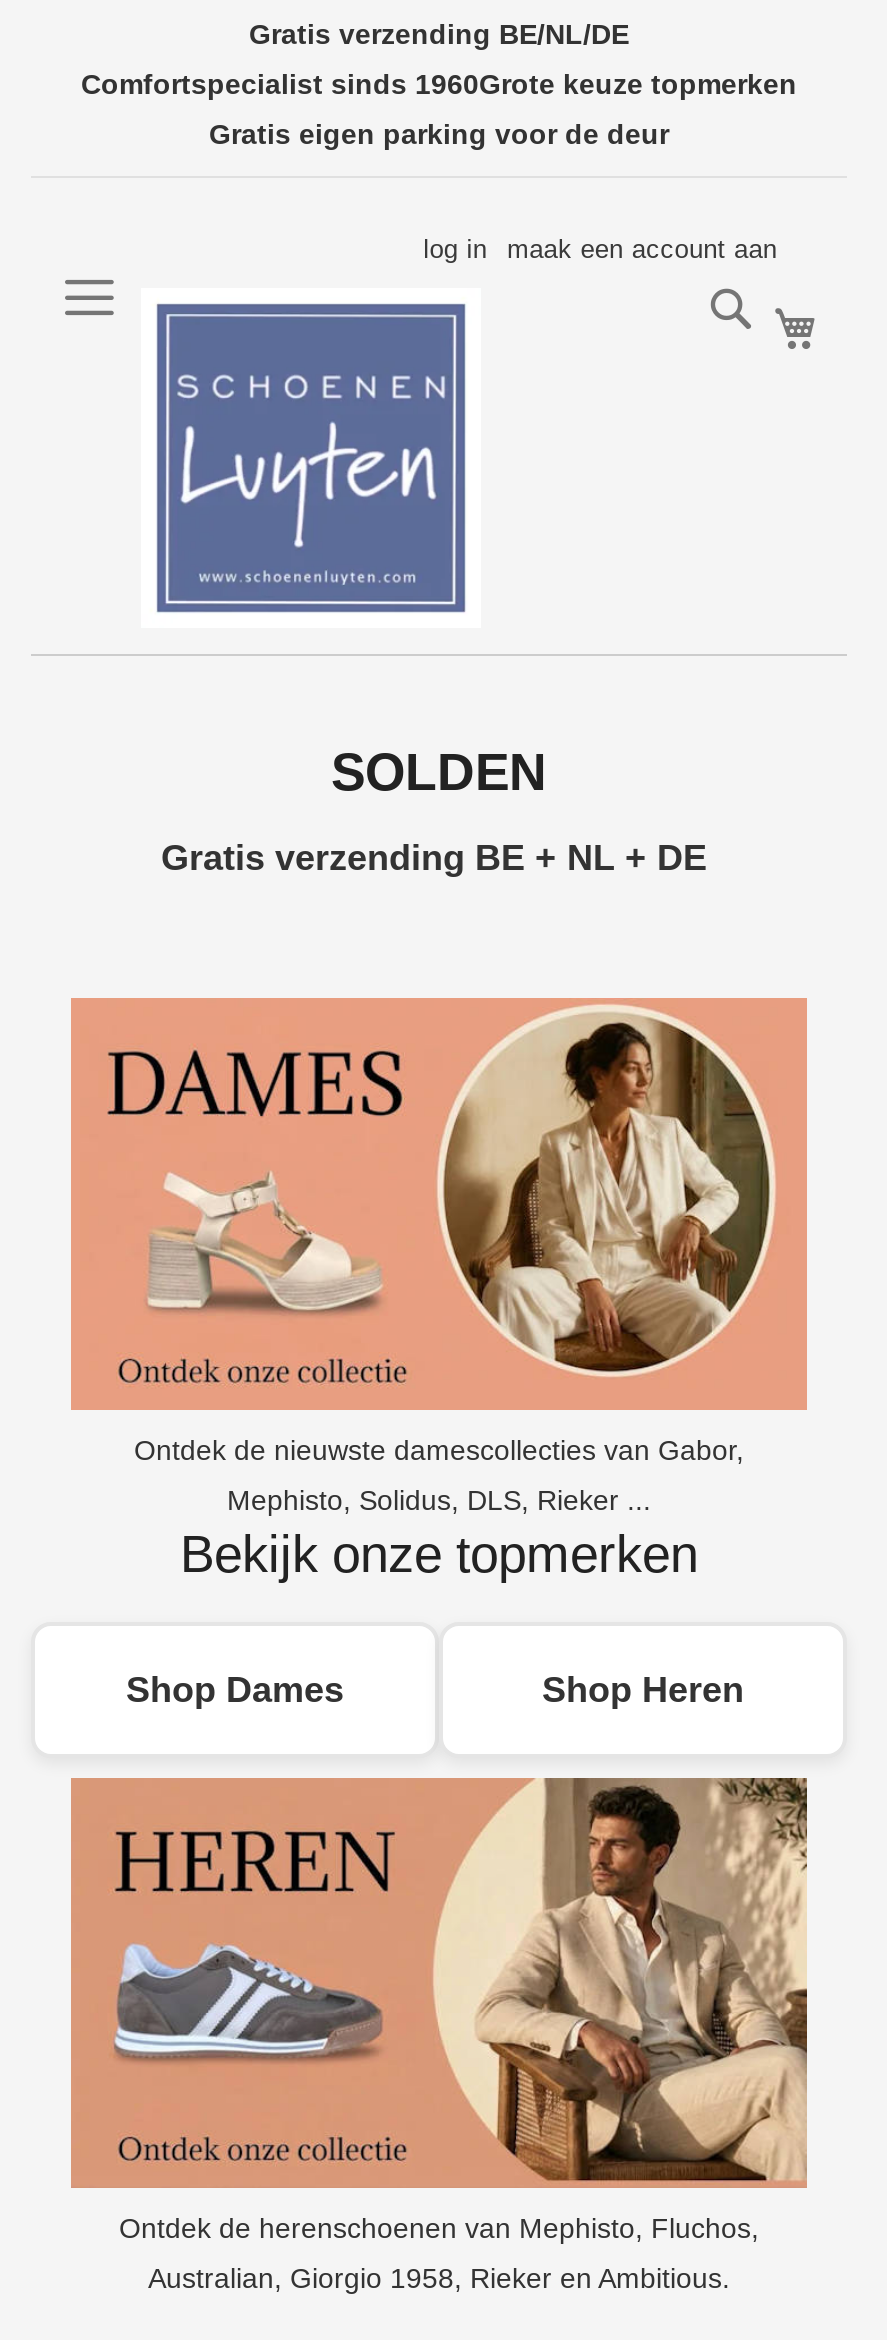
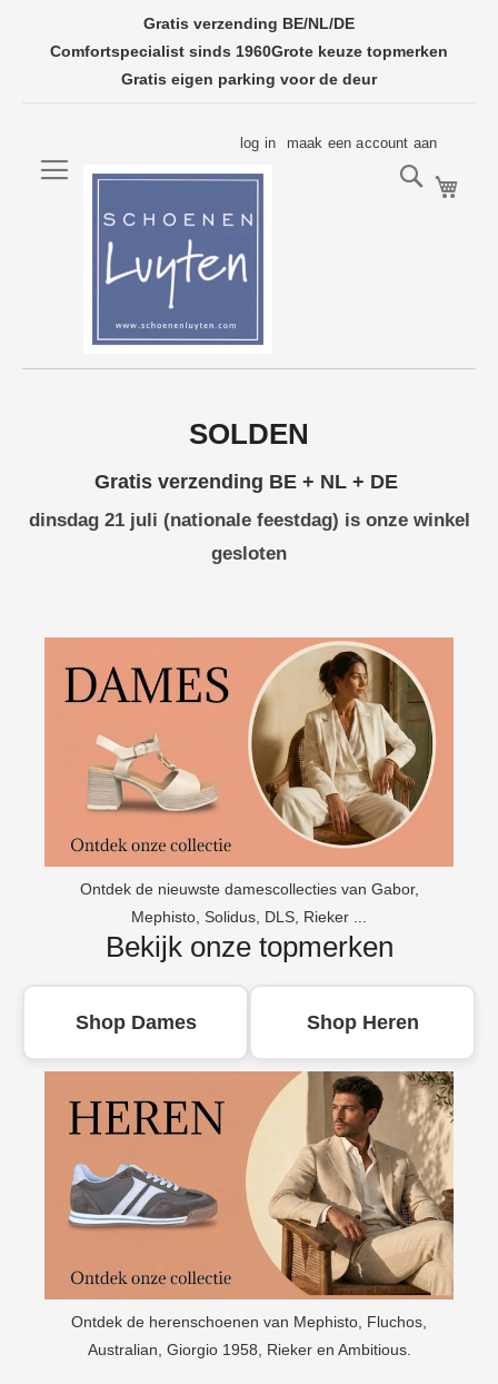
+ dinsdag 21 juli (nationale feestdag) is onze winkel
+ gesloten
